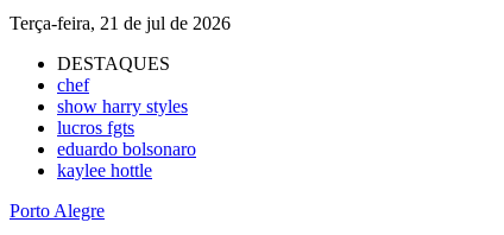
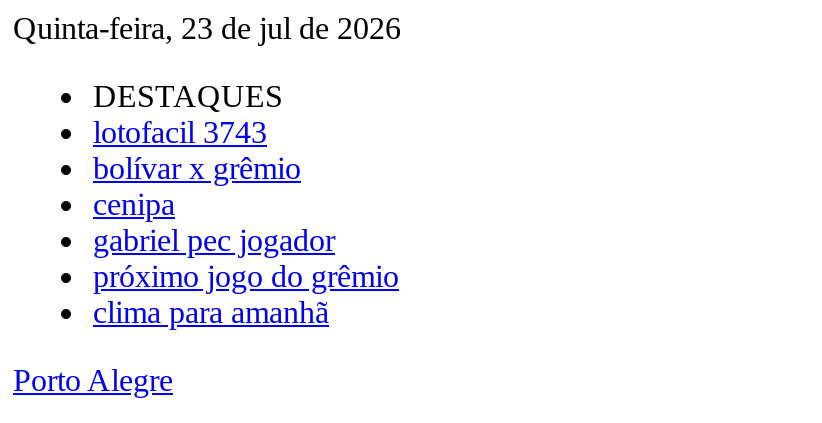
- Terça-feira, 21 de jul de 2026
+ Quinta-feira, 23 de jul de 2026

- chef
- show harry styles
- lucros fgts
- eduardo bolsonaro
- kaylee hottle
+ lotofacil 3743
+ bolívar x grêmio
+ cenipa
+ gabriel pec jogador
+ próximo jogo do grêmio
+ clima para amanhã
